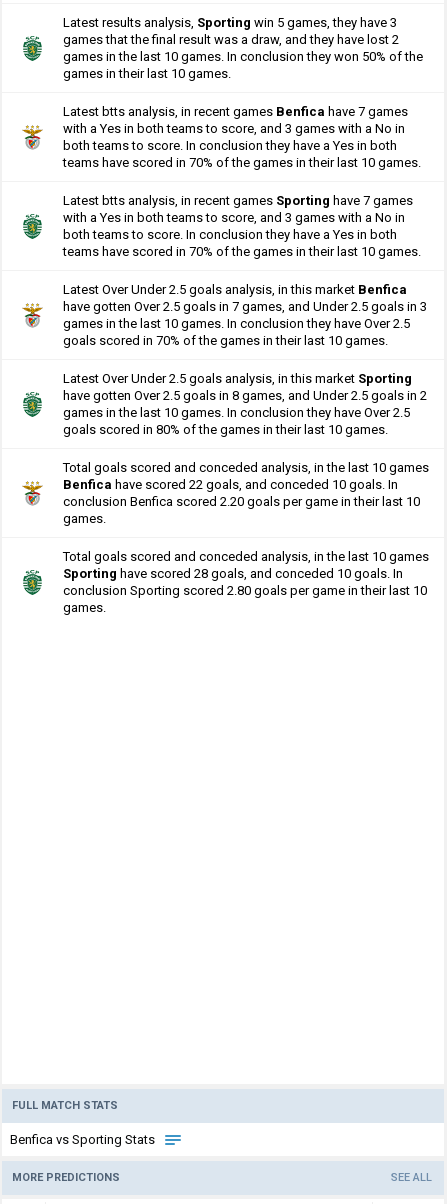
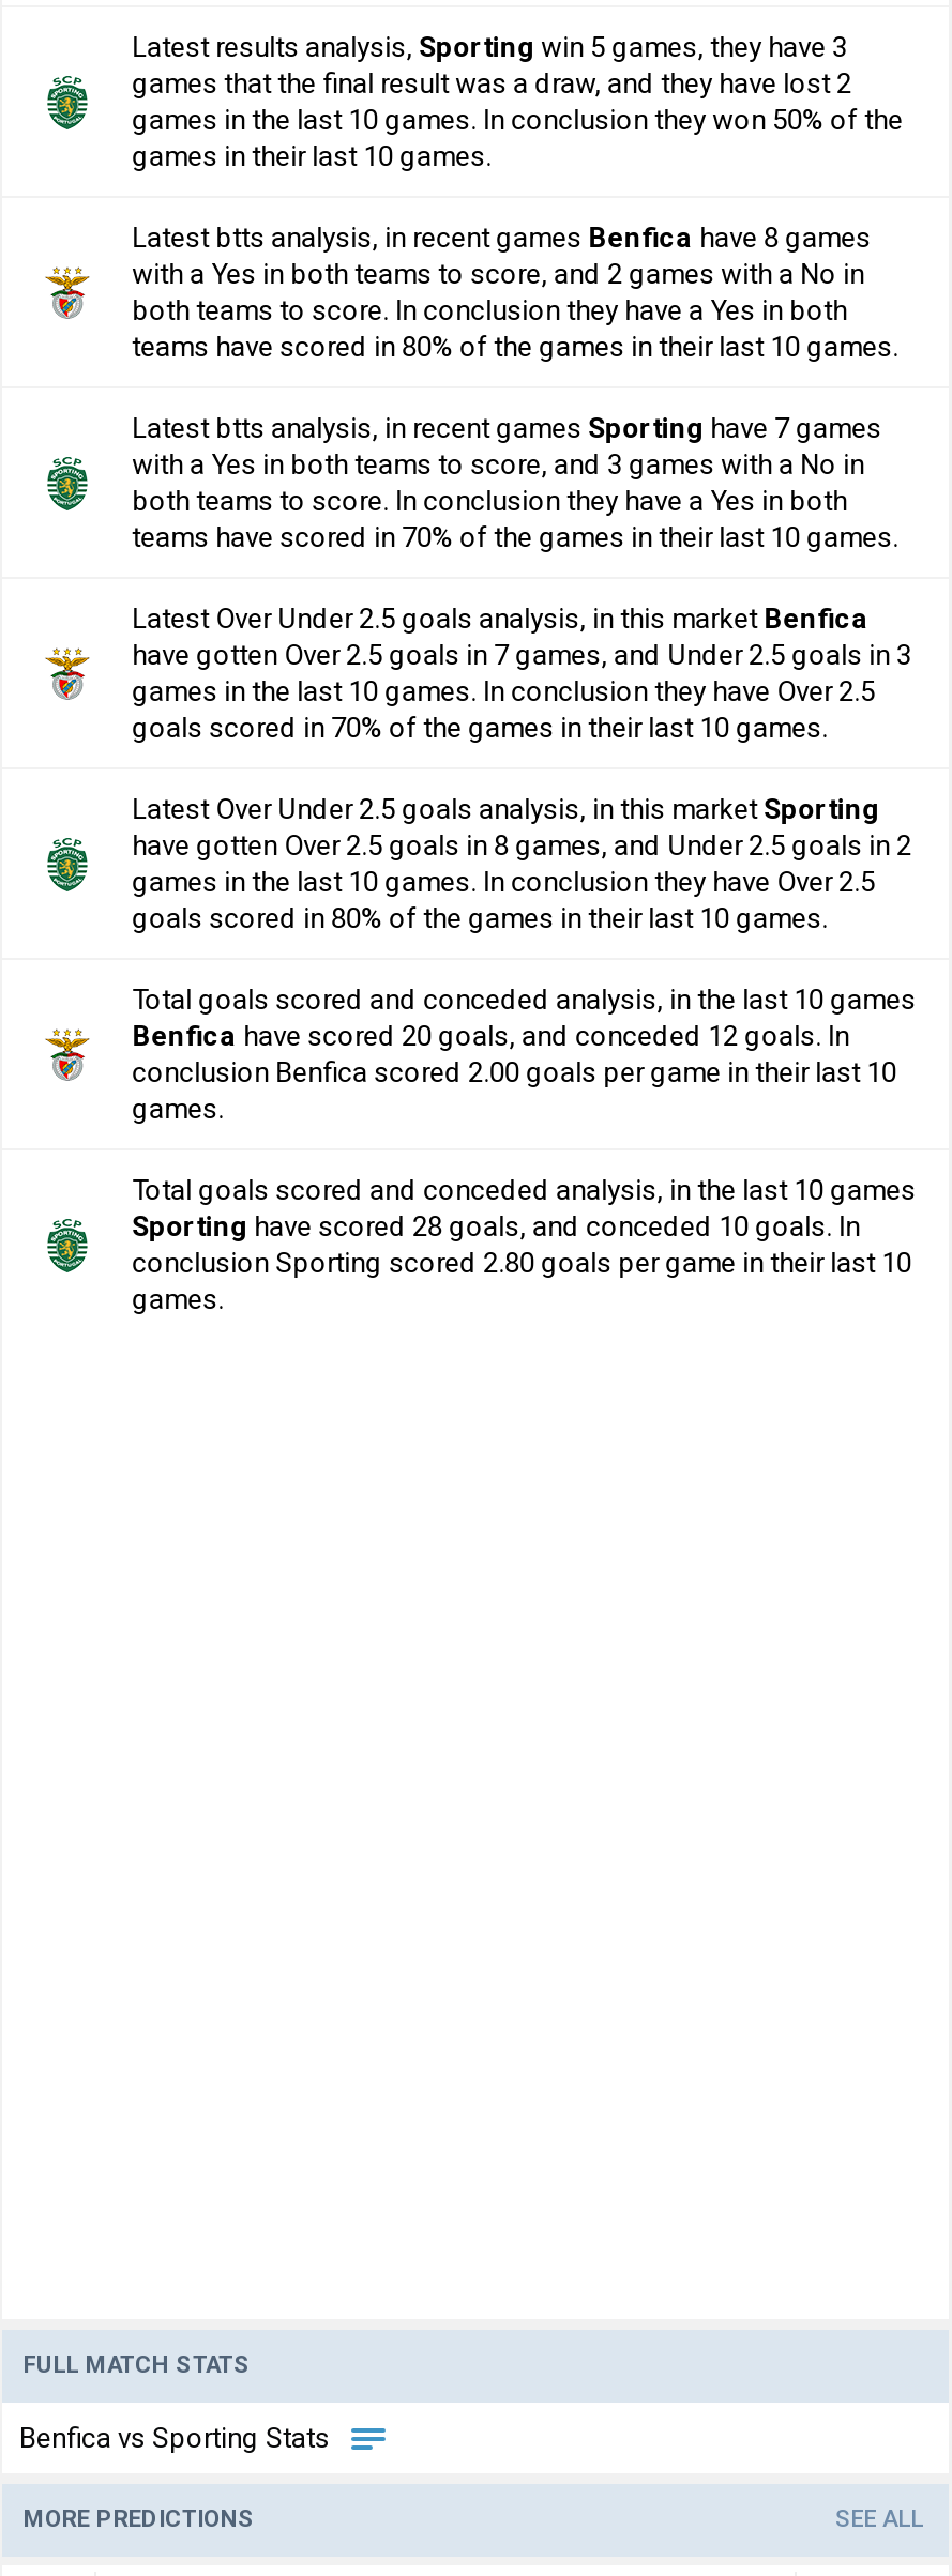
- Latest btts analysis, in recent games Benfica have 7 games
+ Latest btts analysis, in recent games Benfica have 8 games

- with a Yes in both teams to score, and 3 games with a No in
+ with a Yes in both teams to score, and 2 games with a No in

- teams have scored in 70% of the games in their last 10 games.
+ teams have scored in 80% of the games in their last 10 games.

- Benfica have scored 22 goals, and conceded 10 goals. In
+ Benfica have scored 20 goals, and conceded 12 goals. In

- conclusion Benfica scored 2.20 goals per game in their last 10
+ conclusion Benfica scored 2.00 goals per game in their last 10
